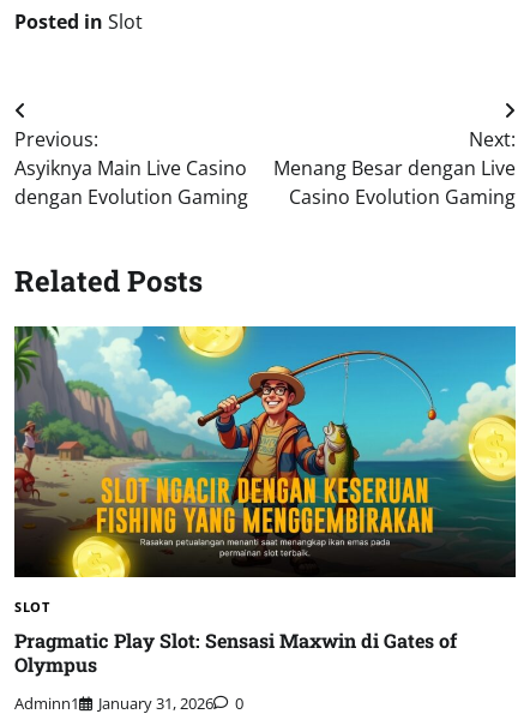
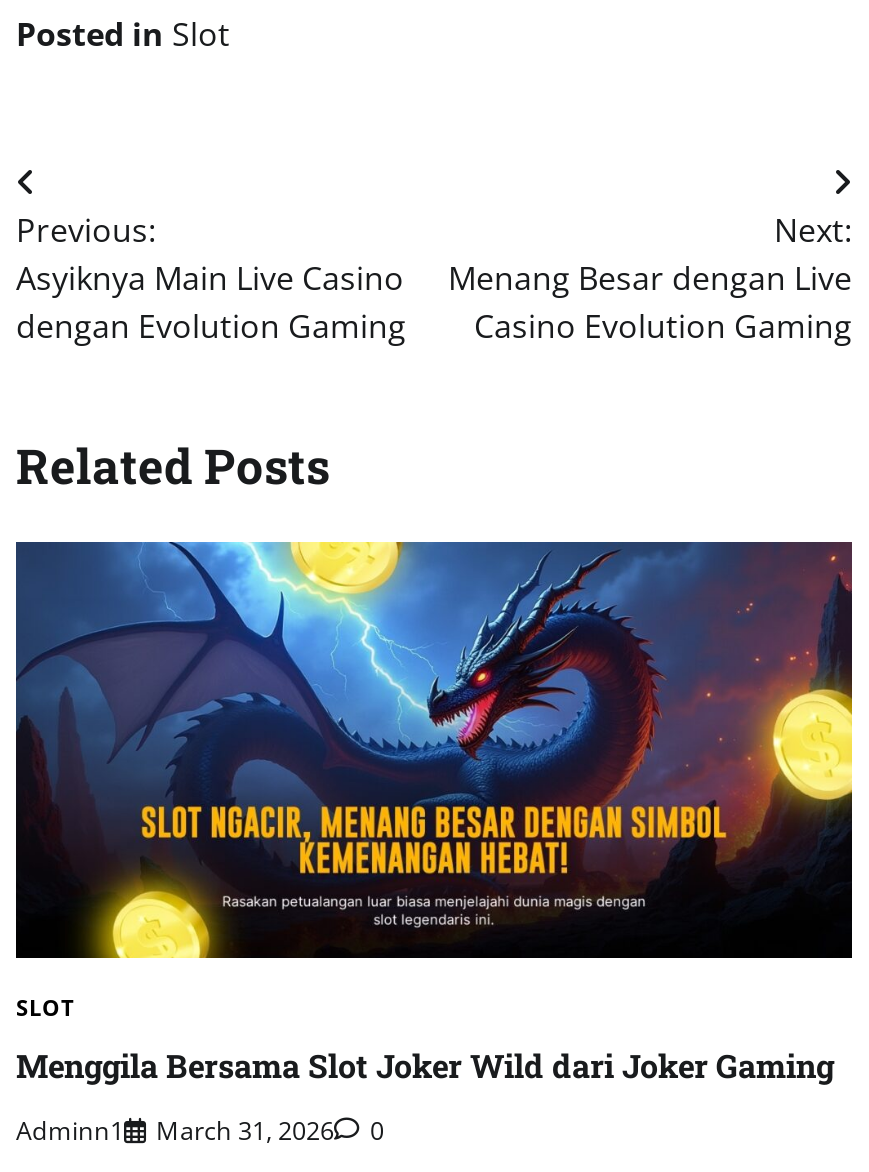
- [image]
+ [image]

- Pragmatic Play Slot: Sensasi Maxwin di Gates of
- Olympus
+ Menggila Bersama Slot Joker Wild dari Joker Gaming

- Adminn1 January 31, 2026 0
+ Adminn1 March 31, 2026 0
